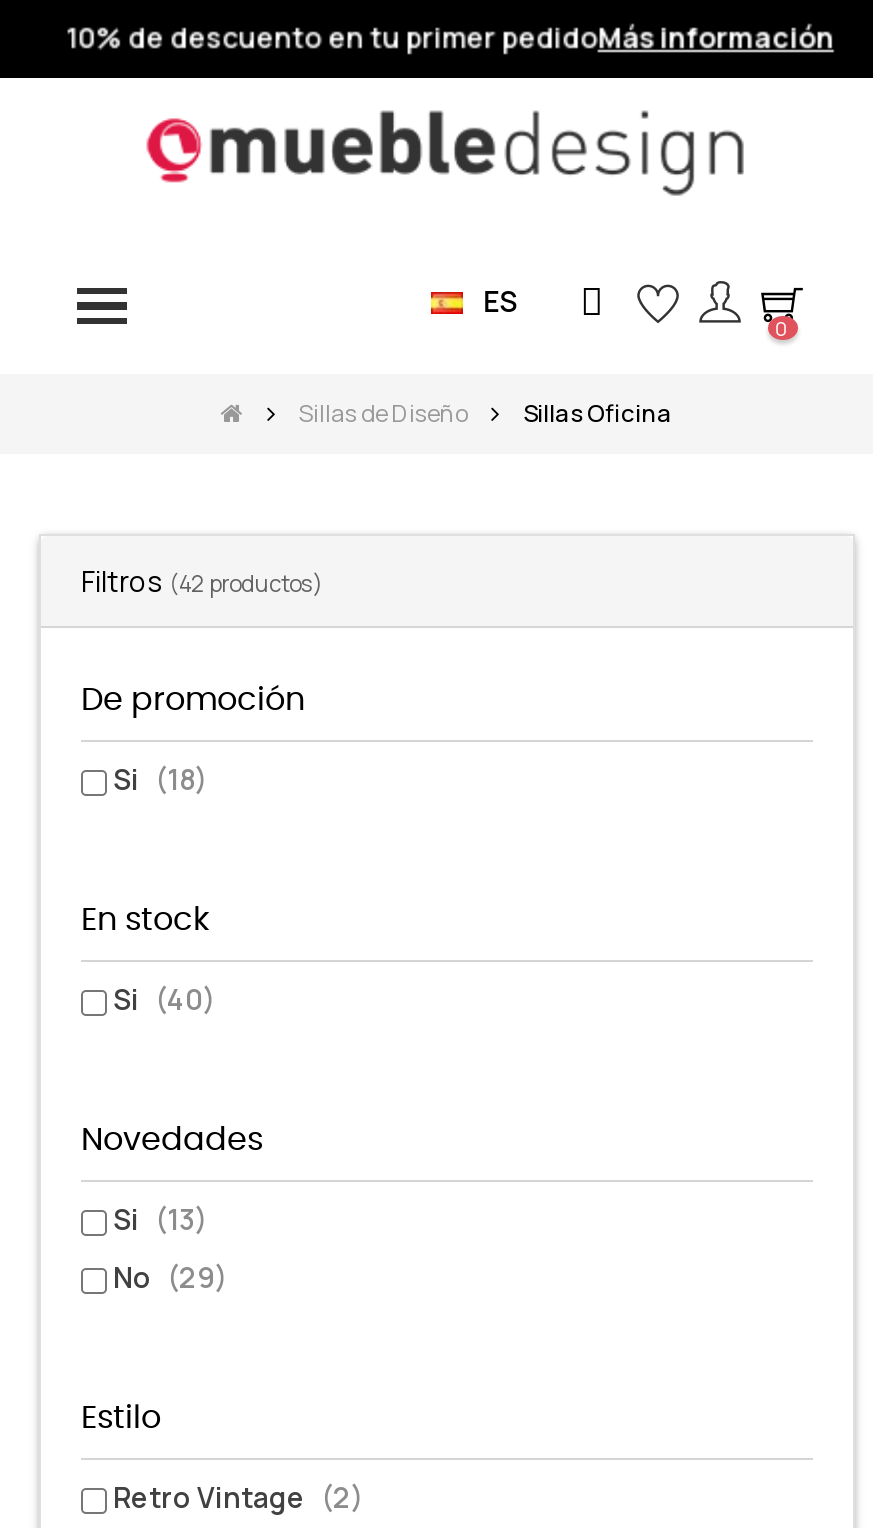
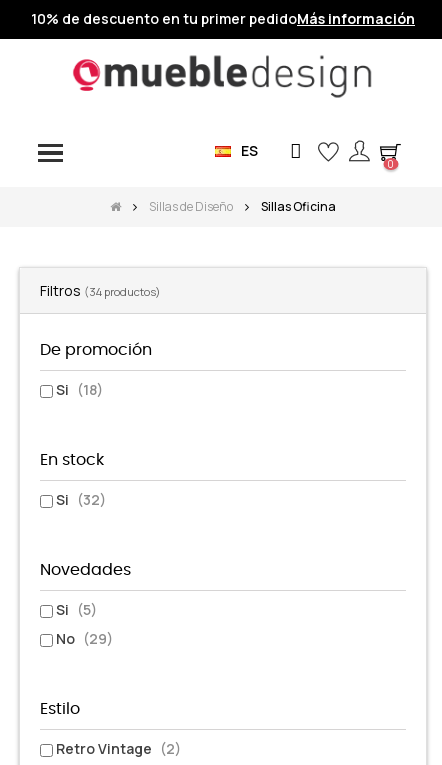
- Filtros (42 productos)
+ Filtros (34 productos)

- Si (40)
+ Si (32)

- Si (13)
+ Si (5)
